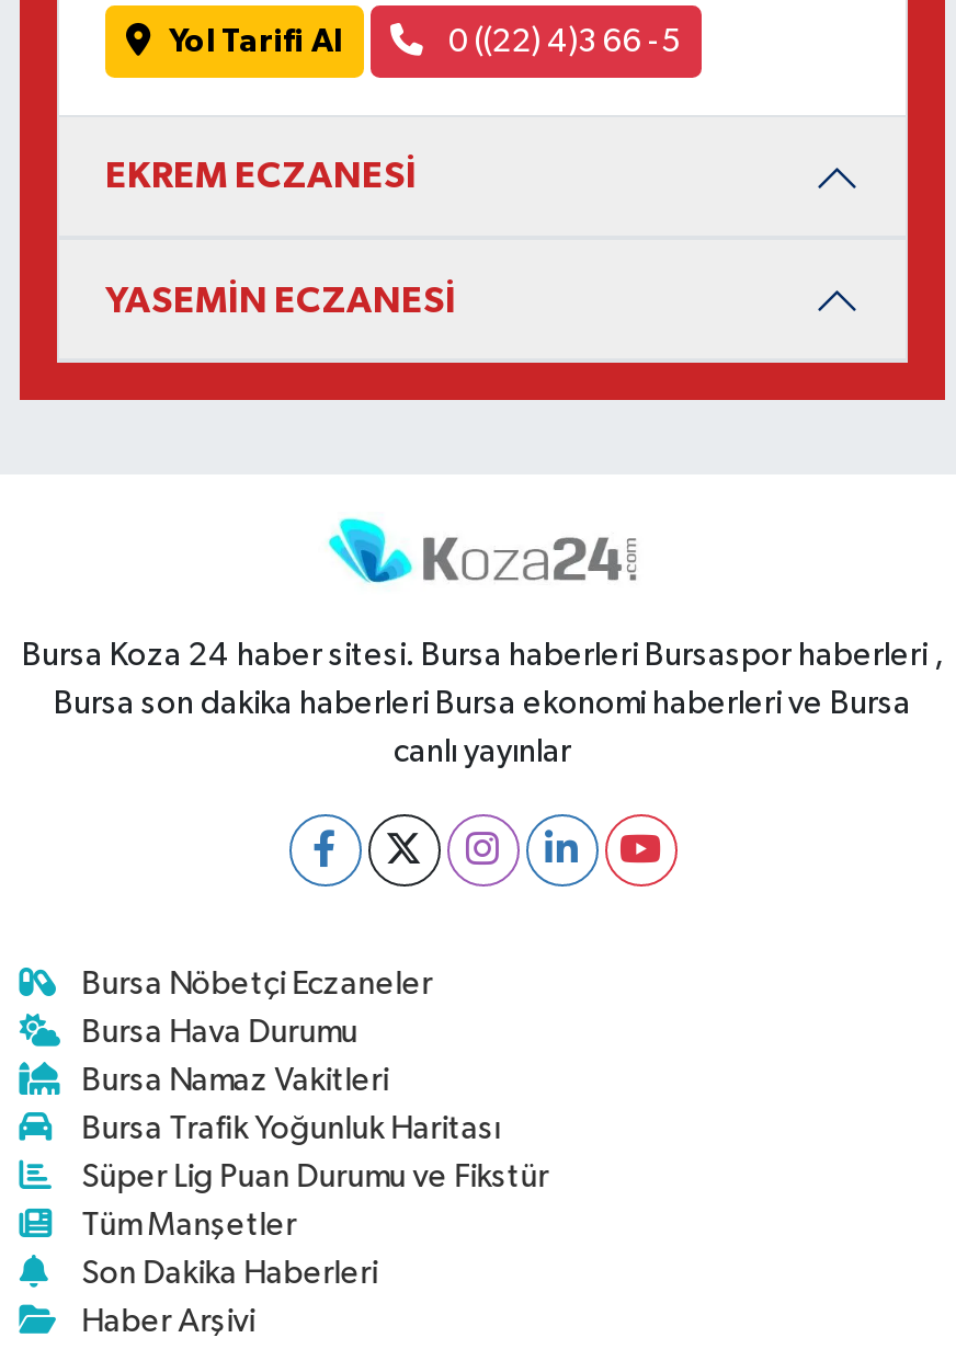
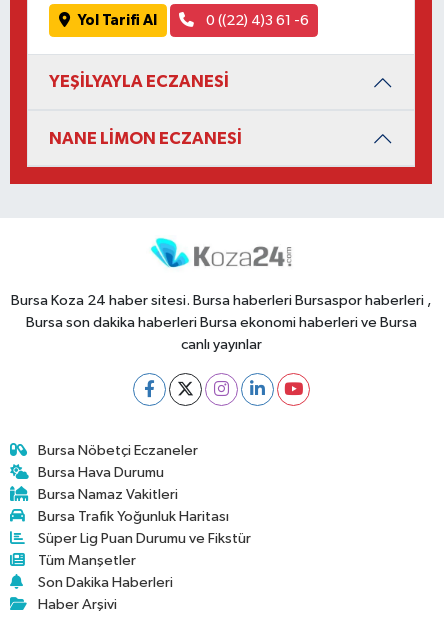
- 0 ((22) 4)3 66 -5
+ 0 ((22) 4)3 61 -6

- EKREM ECZANESİ
+ YEŞİLYAYLA ECZANESİ

- YASEMİN ECZANESİ
+ NANE LİMON ECZANESİ
